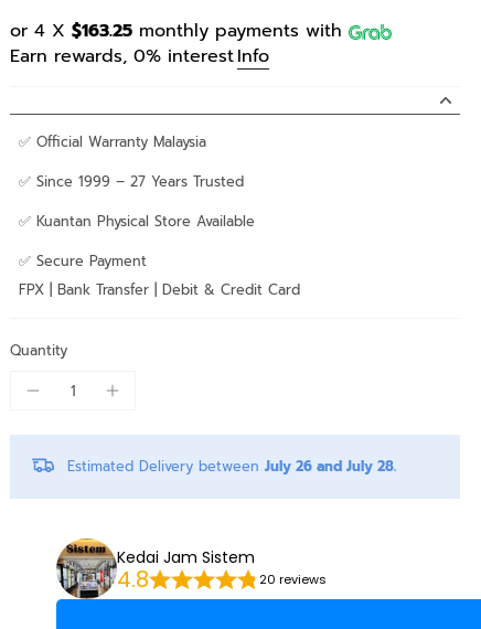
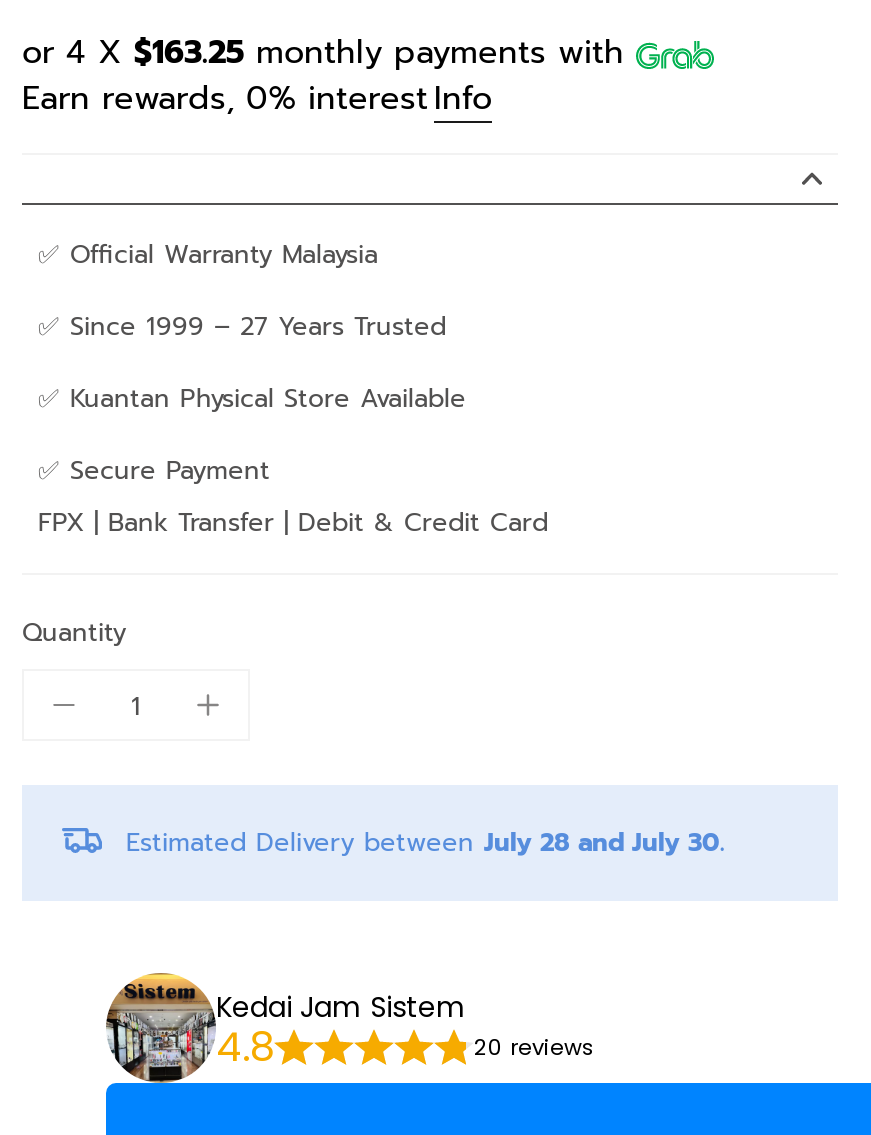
- Estimated Delivery between July 26 and July 28.
+ Estimated Delivery between July 28 and July 30.
